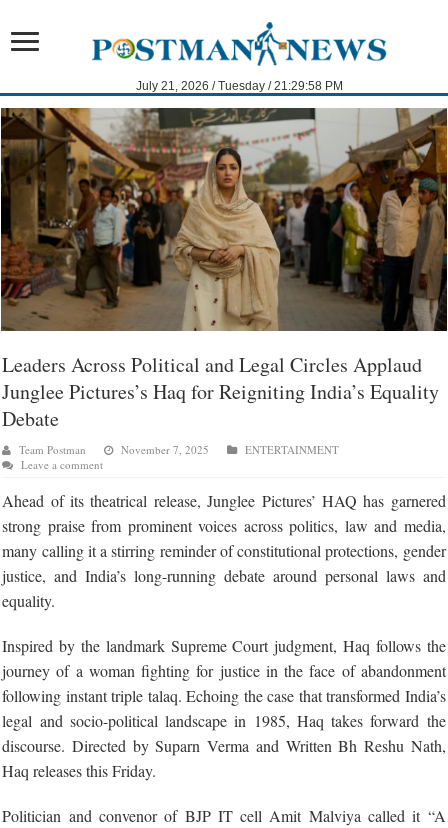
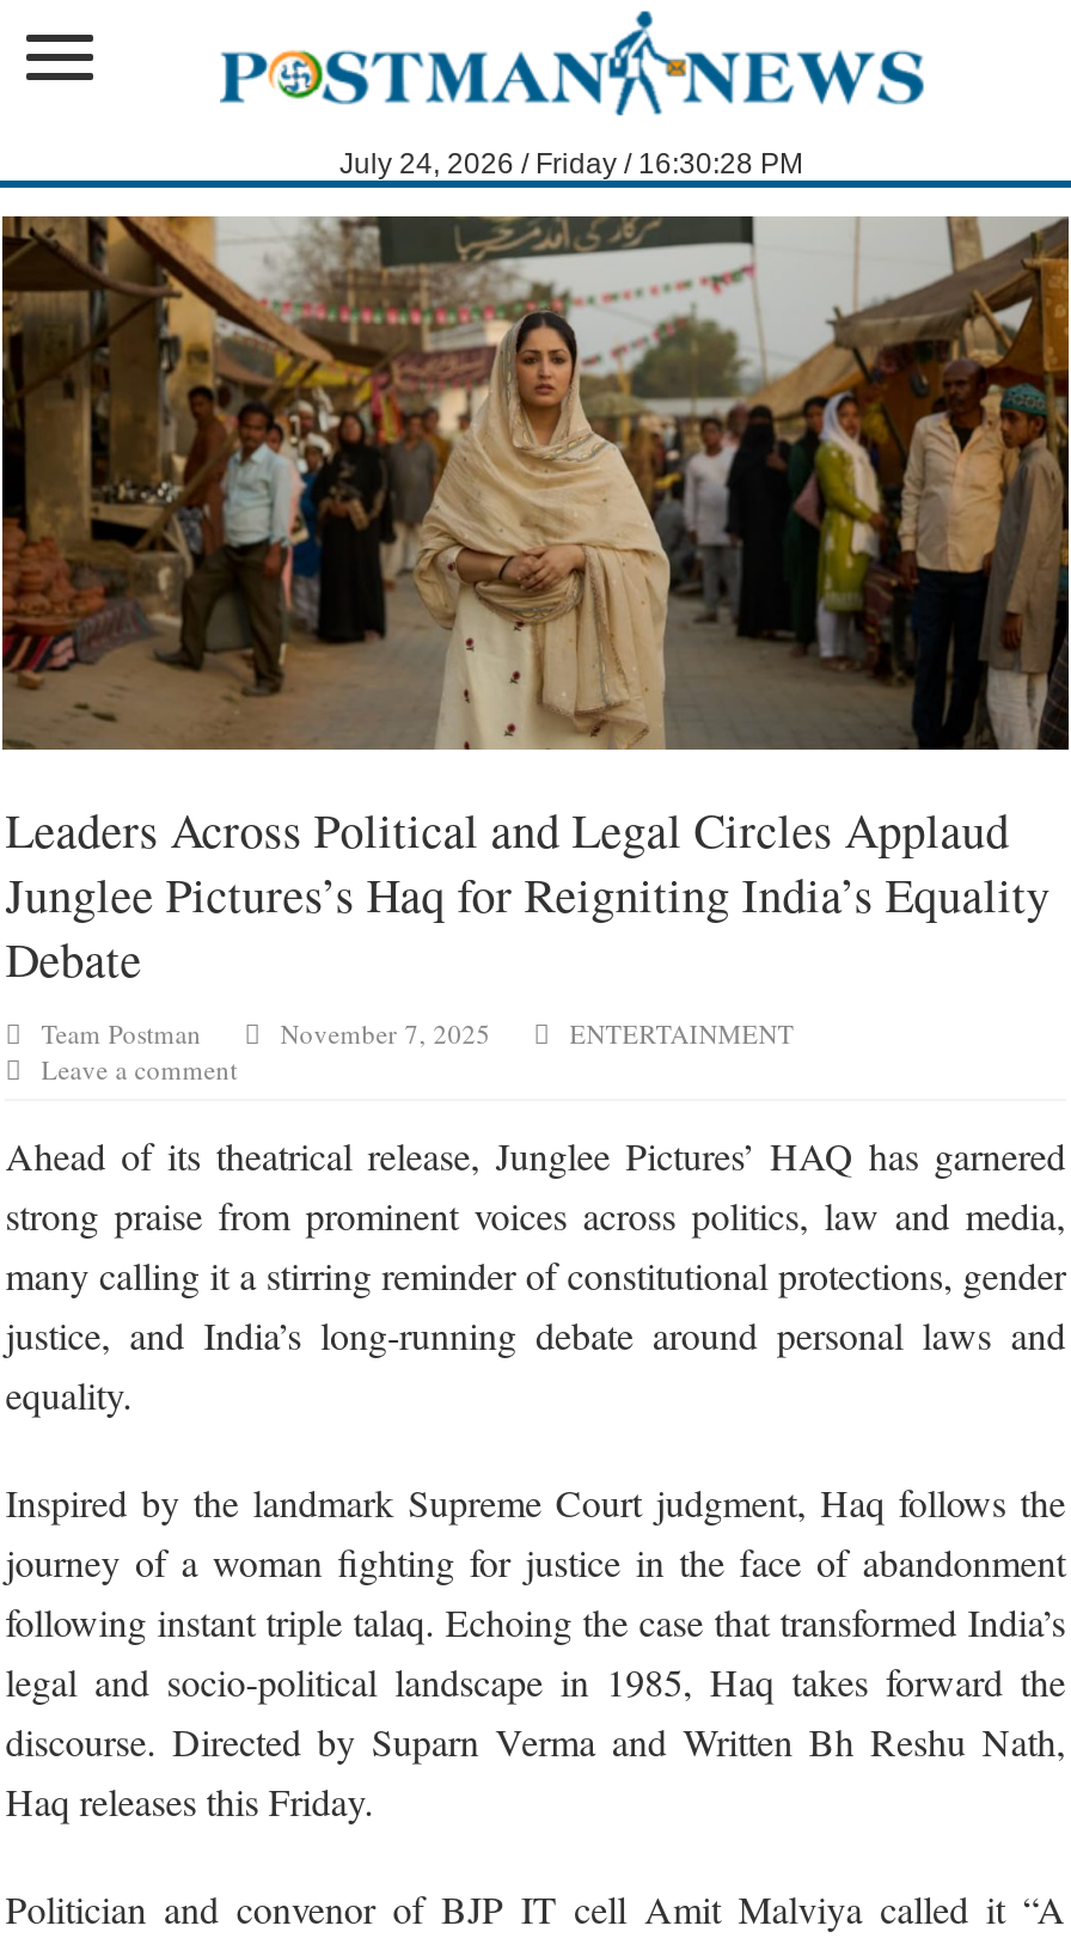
- July 21, 2026 / Tuesday / 21:29:58 PM
+ July 24, 2026 / Friday / 16:30:28 PM
